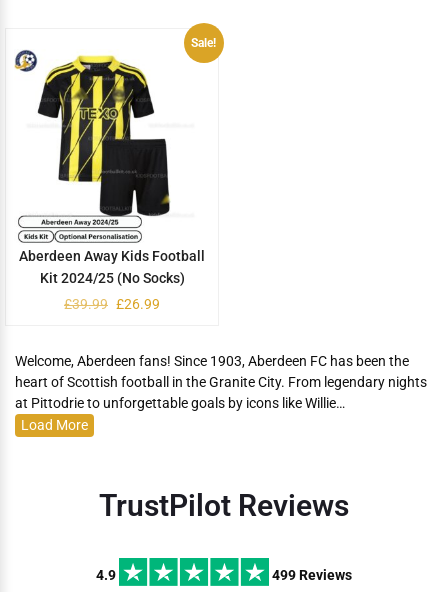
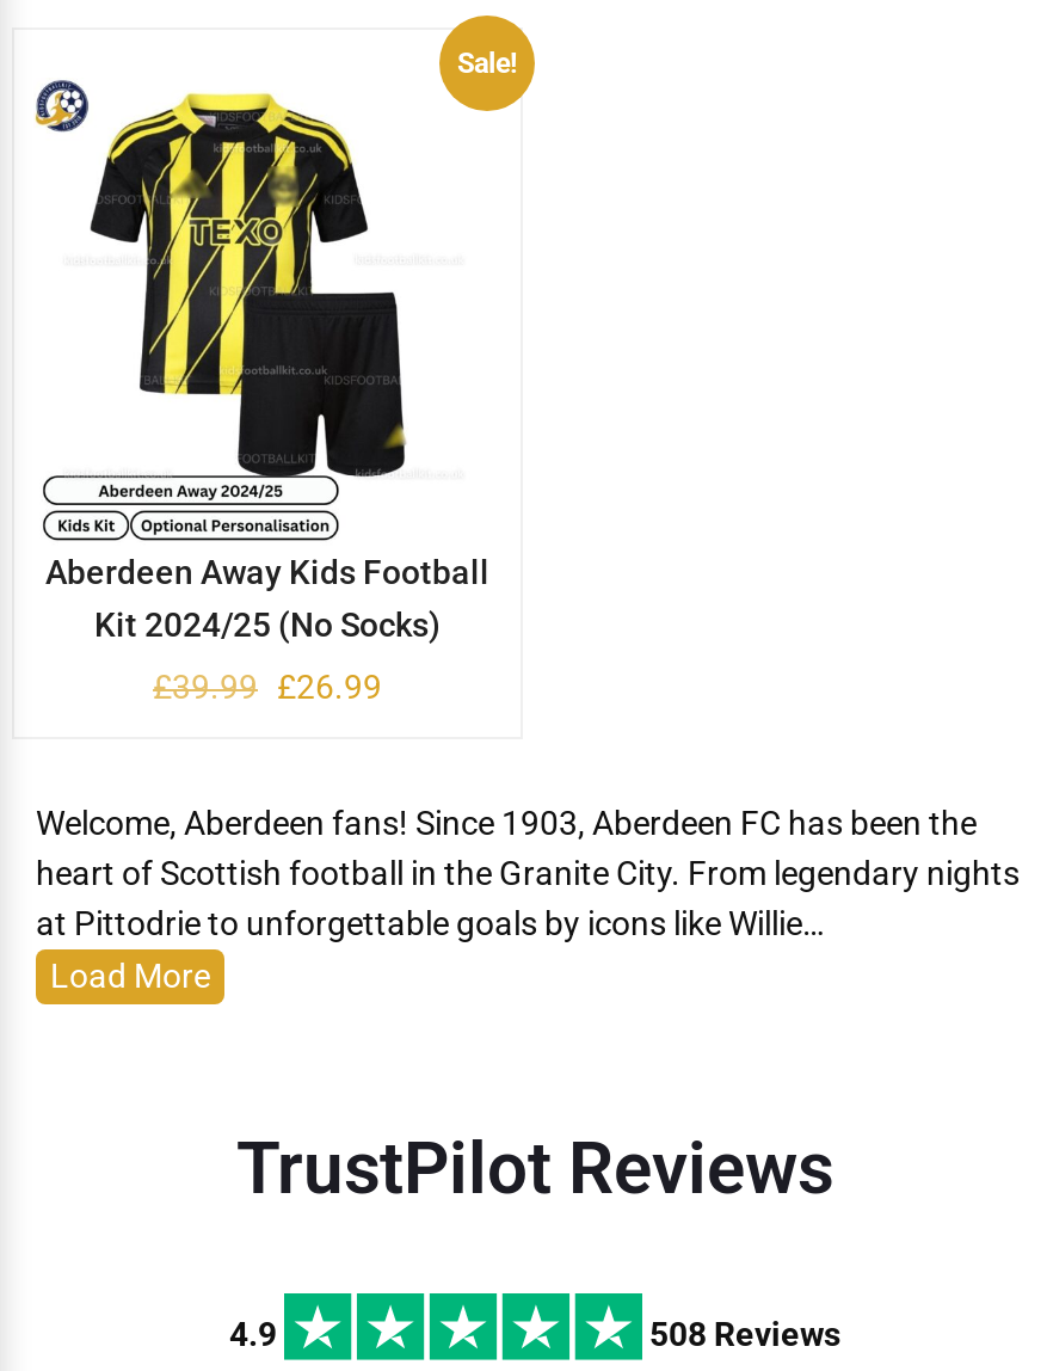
- 499 Reviews
+ 508 Reviews
